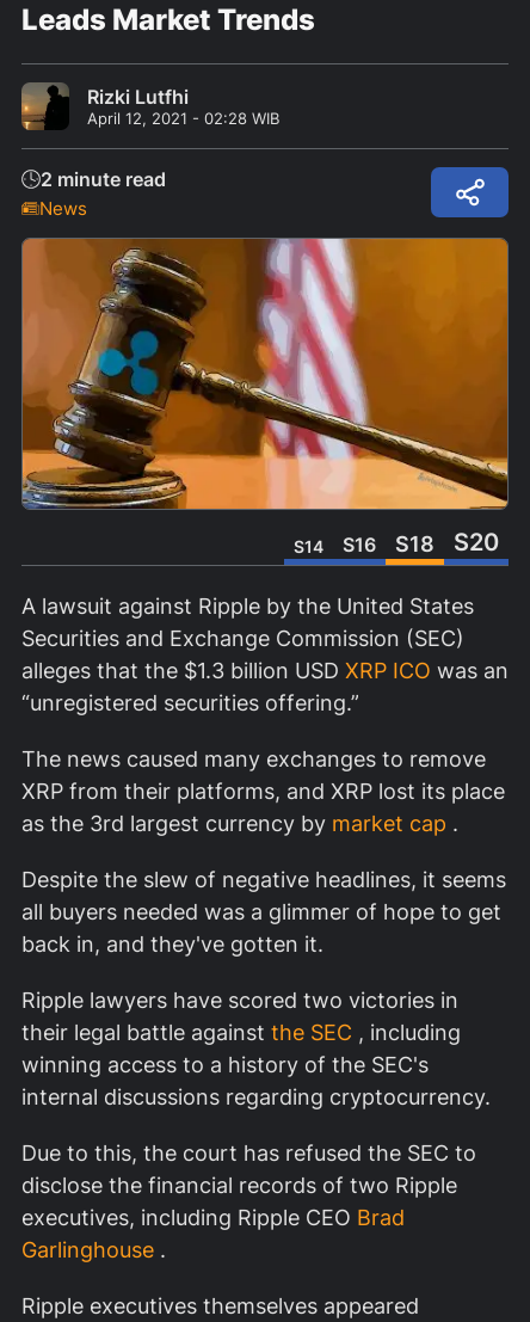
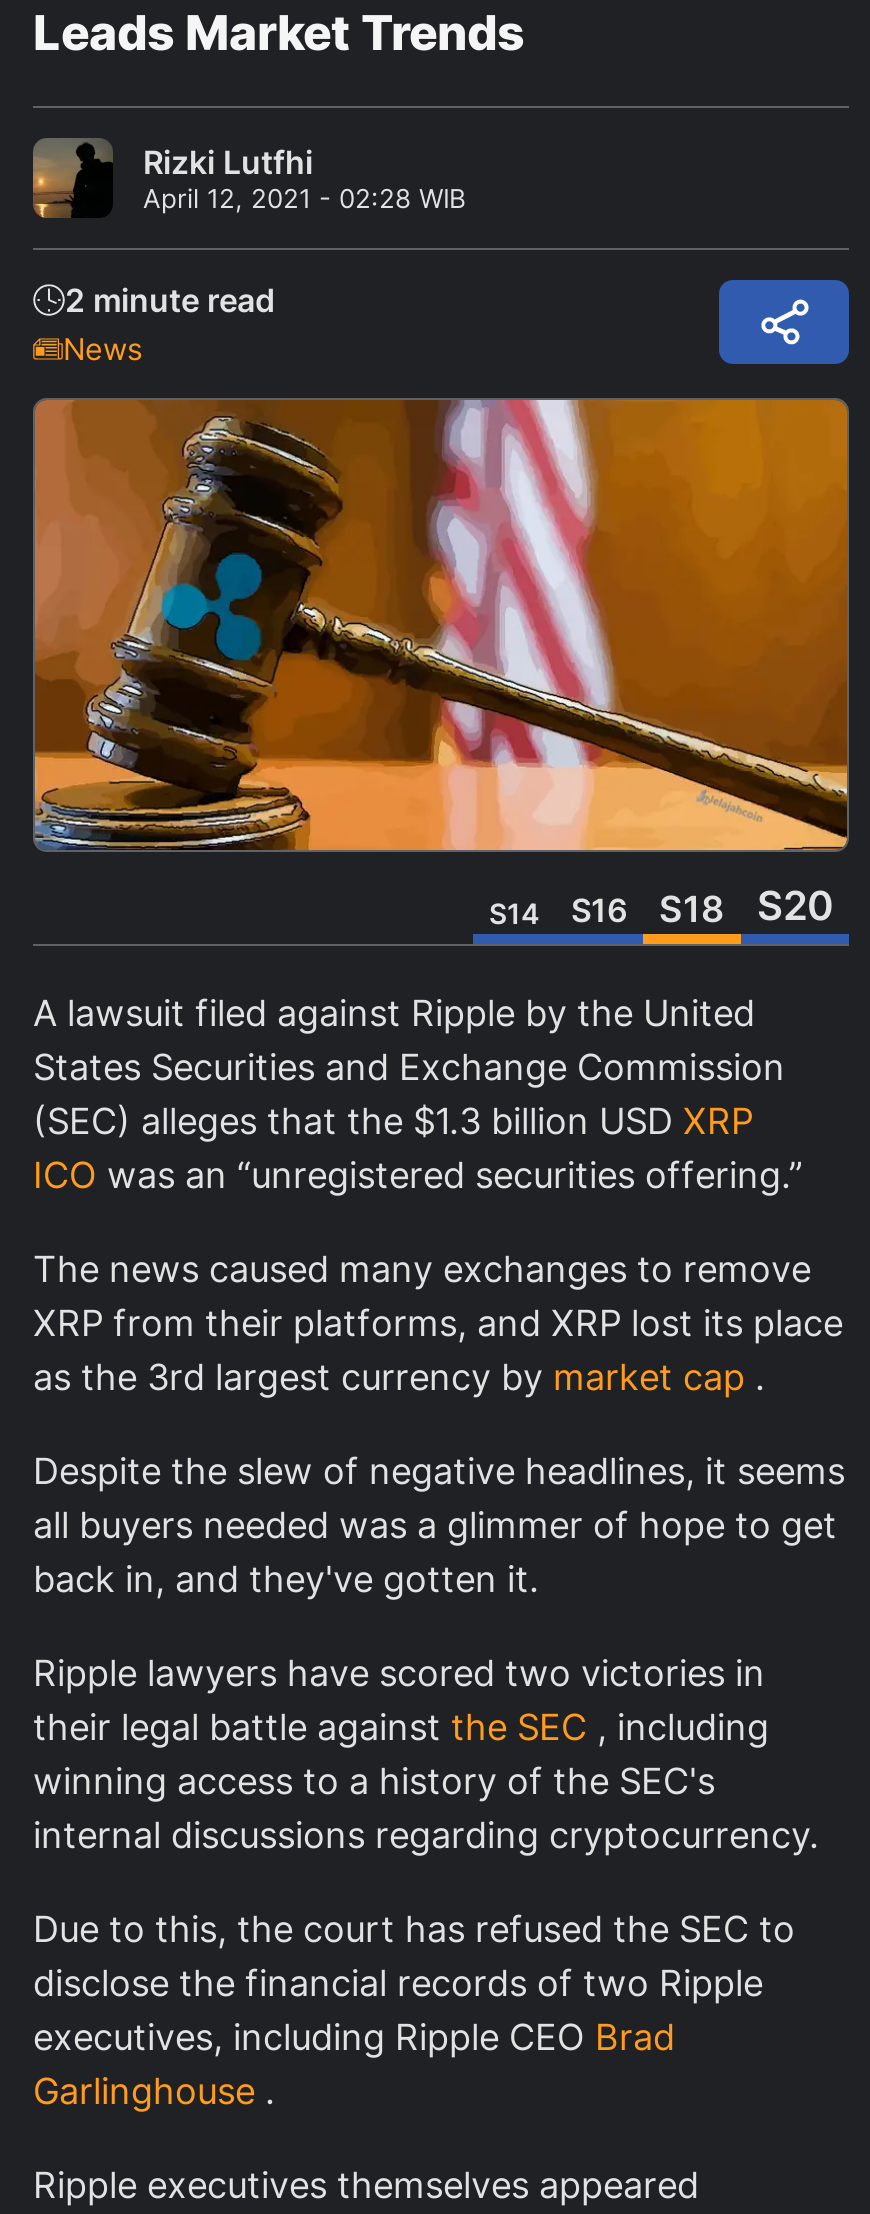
- A lawsuit against Ripple by the United States
- Securities and Exchange Commission (SEC)
- alleges that the $1.3 billion USD XRP ICO was an
- “unregistered securities offering.”
+ A lawsuit filed against Ripple by the United
+ States Securities and Exchange Commission
+ (SEC) alleges that the $1.3 billion USD XRP
+ ICO was an “unregistered securities offering.”
